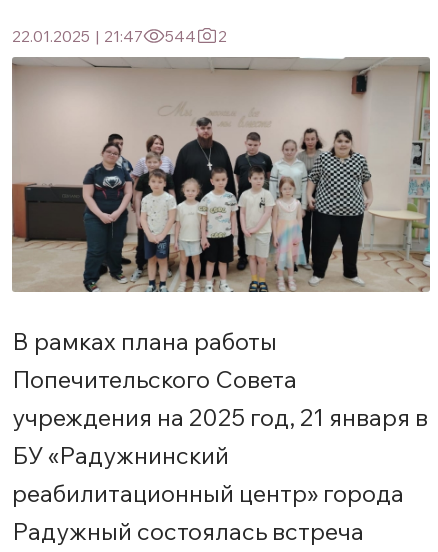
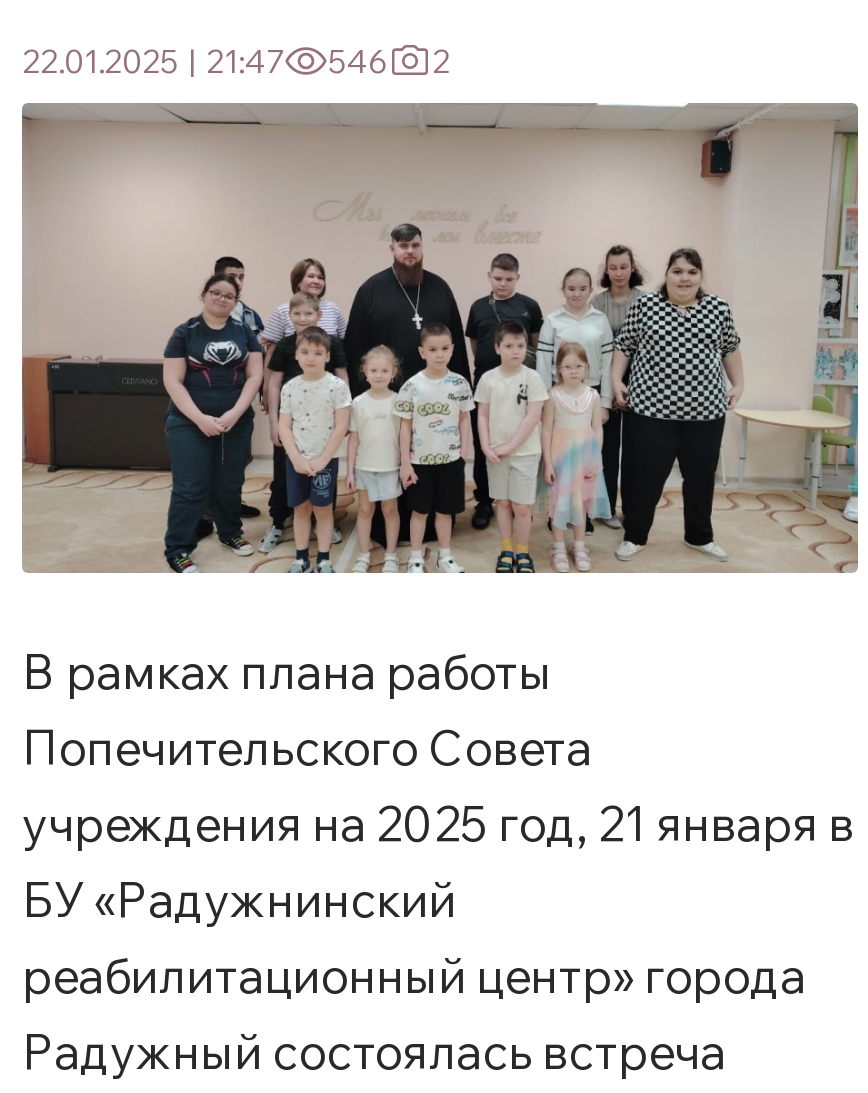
- 544
+ 546
